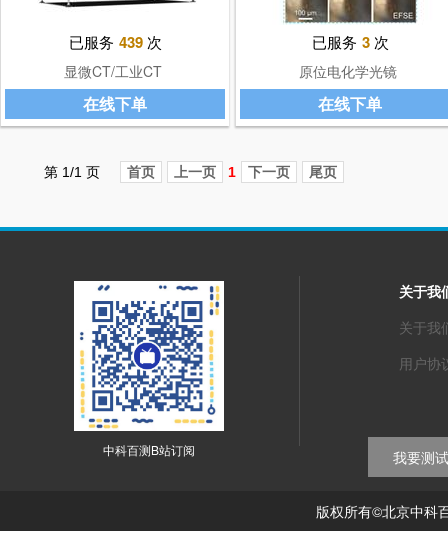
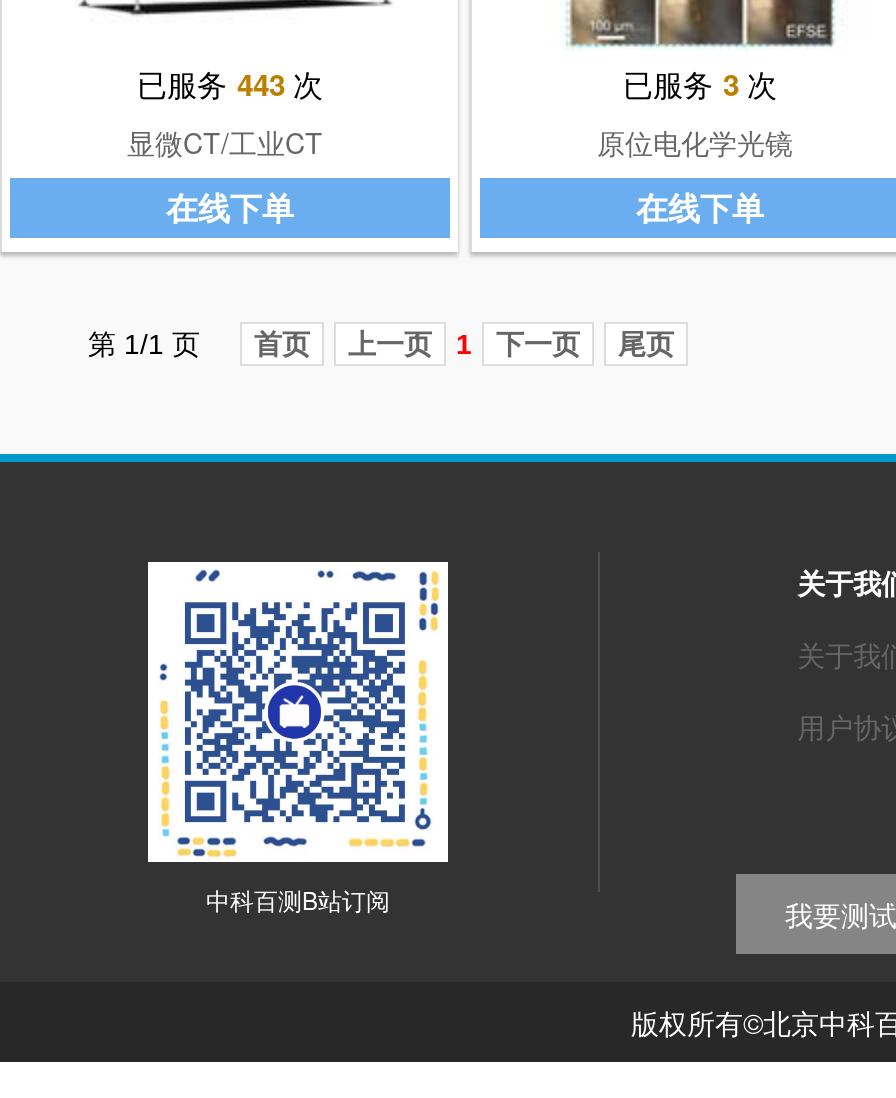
- 已服务 439次
+ 已服务 443次
